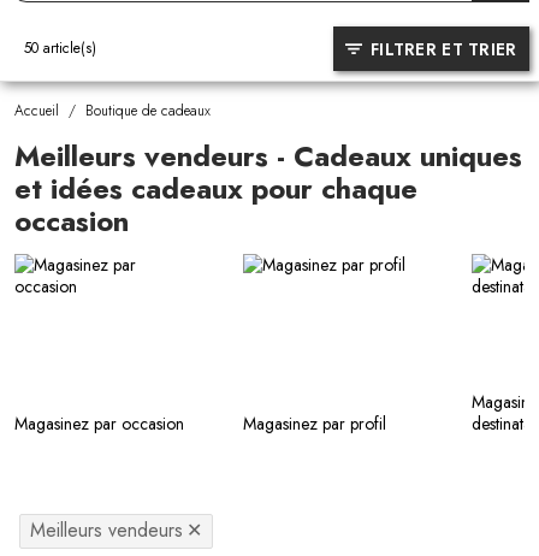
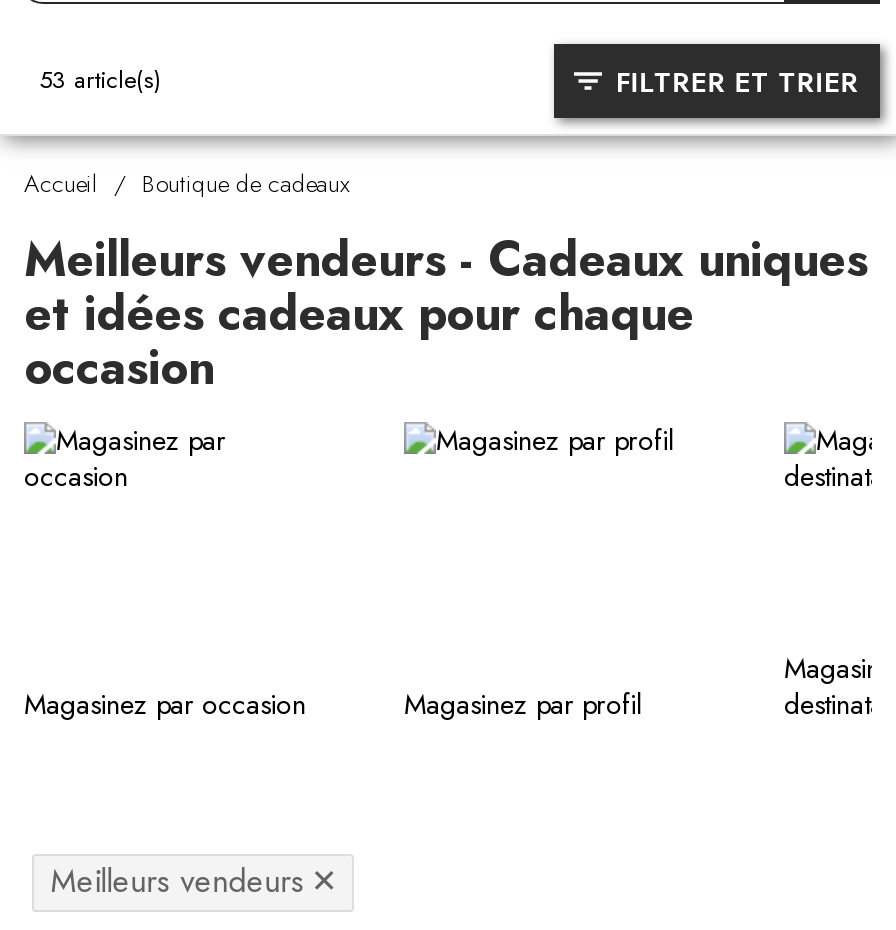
- 50 article(s)
+ 53 article(s)
